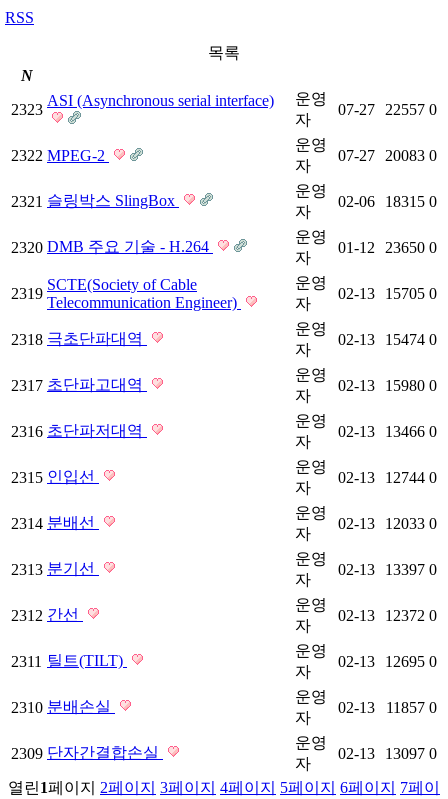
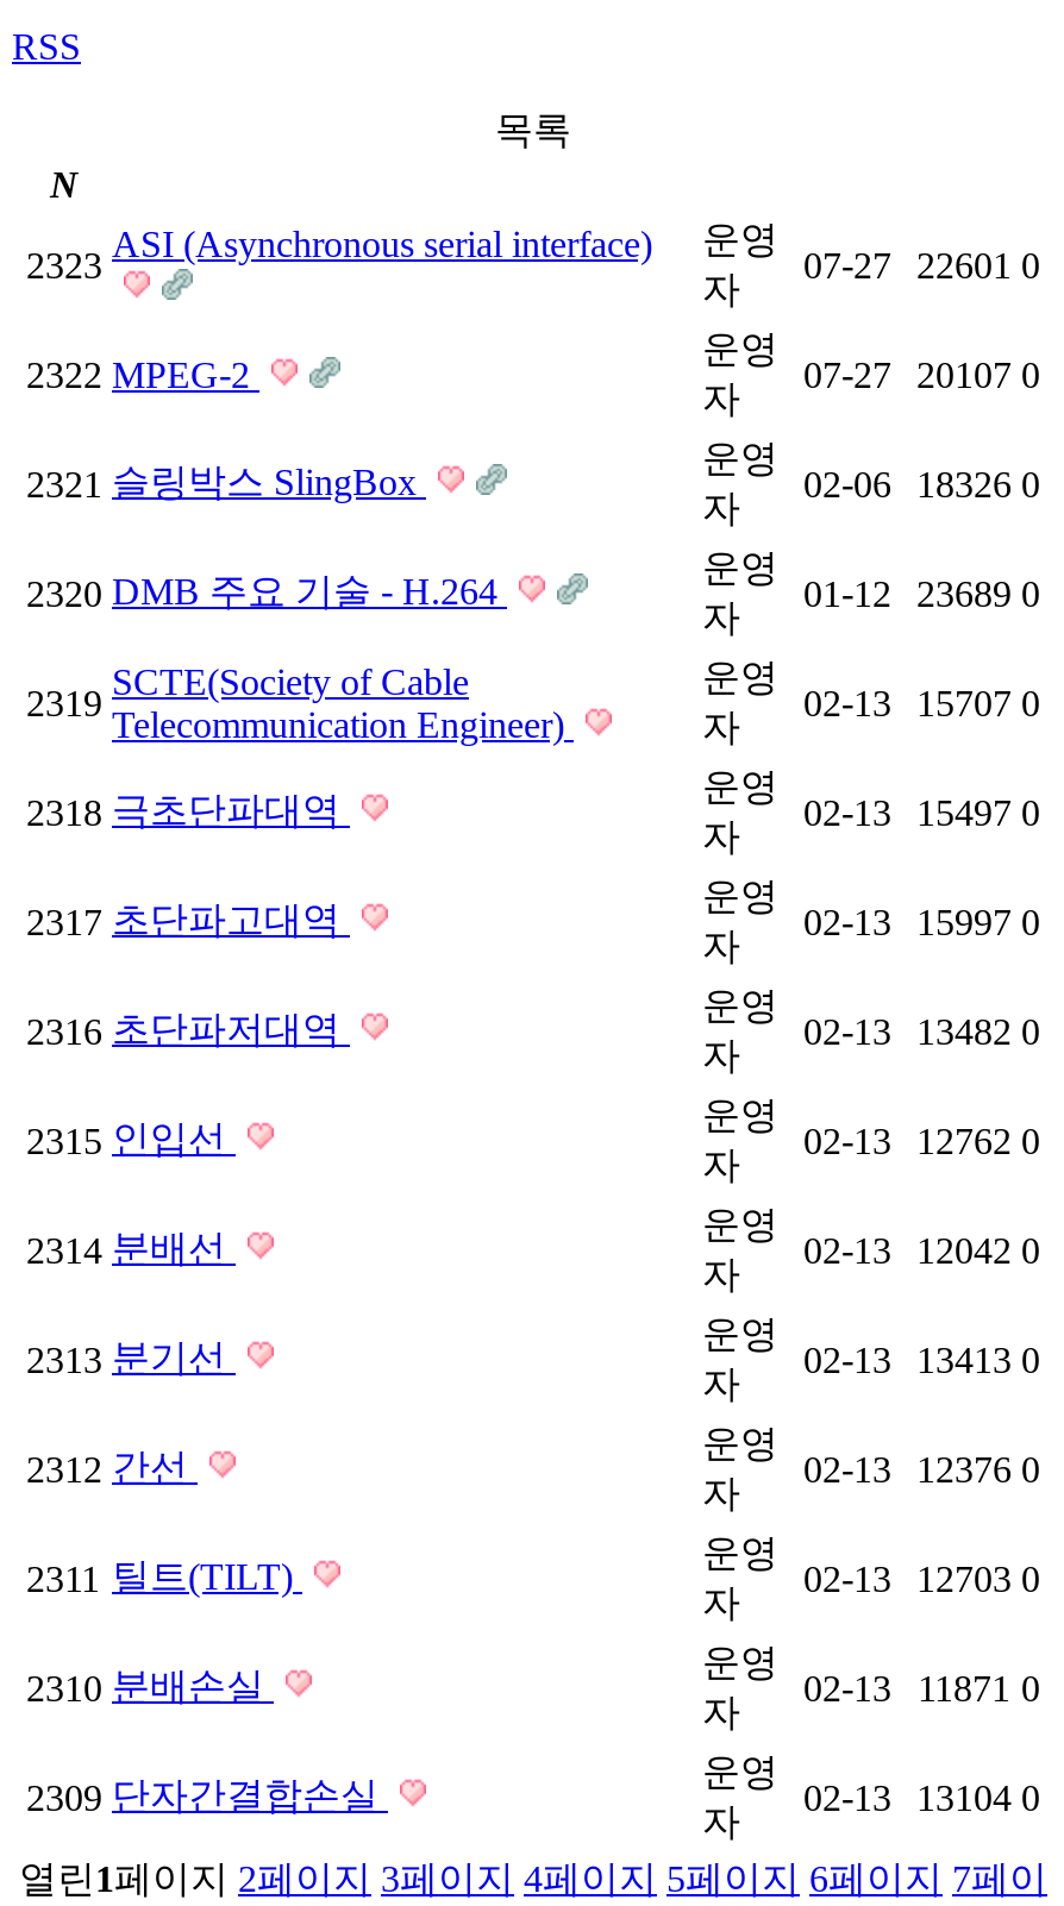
- 07-27 22557 0
+ 07-27 22601 0

- 07-27 20083 0
+ 07-27 20107 0

- 02-06 18315 0
+ 02-06 18326 0

- 01-12 23650 0
+ 01-12 23689 0

- 02-13 15705 0
+ 02-13 15707 0

- 02-13 15474 0
+ 02-13 15497 0

- 02-13 15980 0
+ 02-13 15997 0

- 02-13 13466 0
+ 02-13 13482 0

- 02-13 12744 0
+ 02-13 12762 0

- 02-13 12033 0
+ 02-13 12042 0

- 02-13 13397 0
+ 02-13 13413 0

- 02-13 12372 0
+ 02-13 12376 0

- 02-13 12695 0
+ 02-13 12703 0

- 02-13 11857 0
+ 02-13 11871 0

- 02-13 13097 0
+ 02-13 13104 0
